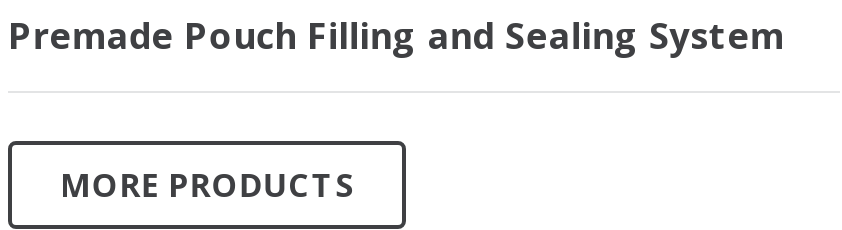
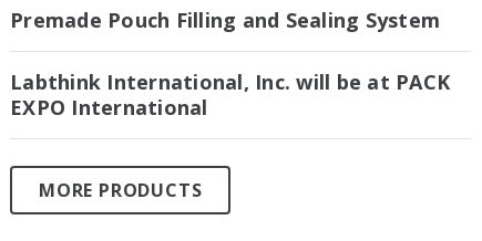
+ Labthink International, Inc. will be at PACK
+ EXPO International
